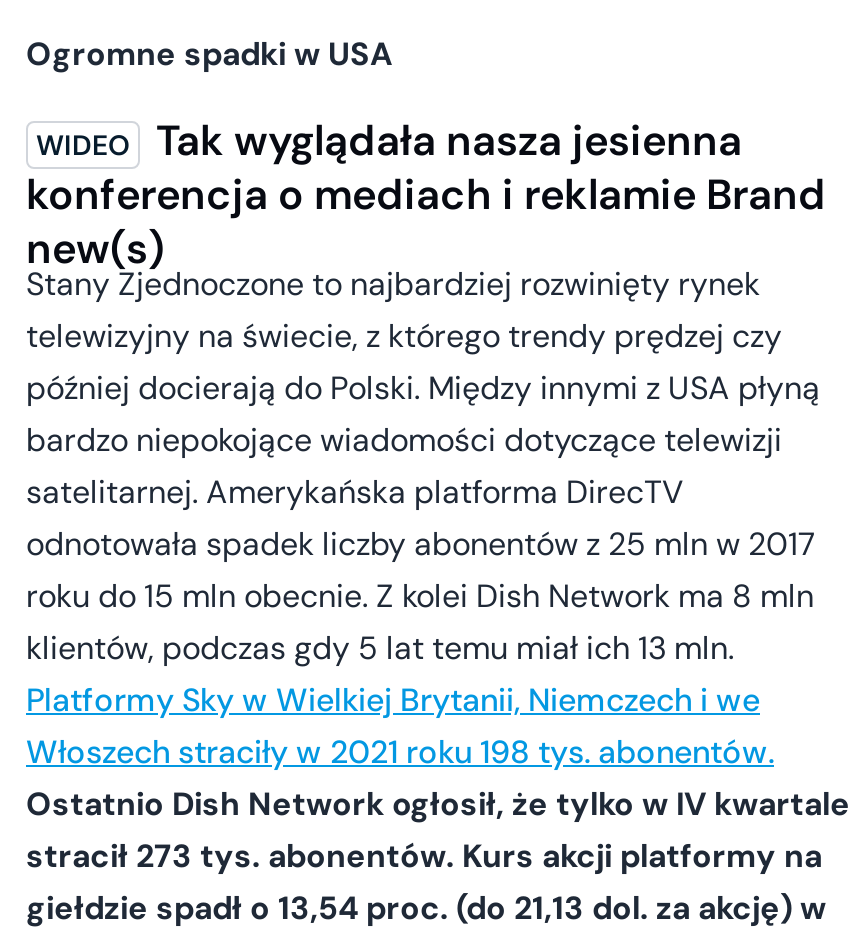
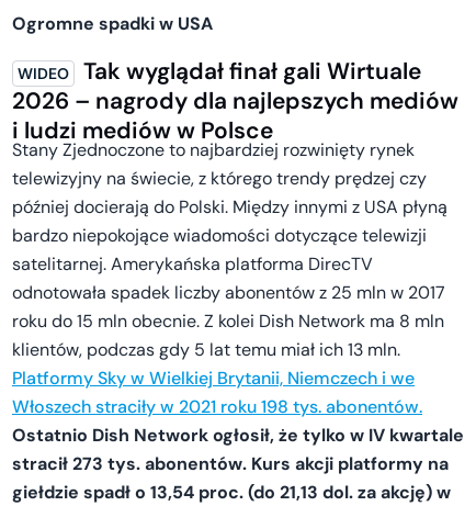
- Tak wyglądała nasza jesienna
- konferencja o mediach i reklamie Brand
- new(s)
+ Tak wyglądał finał gali Wirtuale
+ 2026 – nagrody dla najlepszych mediów
+ i ludzi mediów w Polsce
